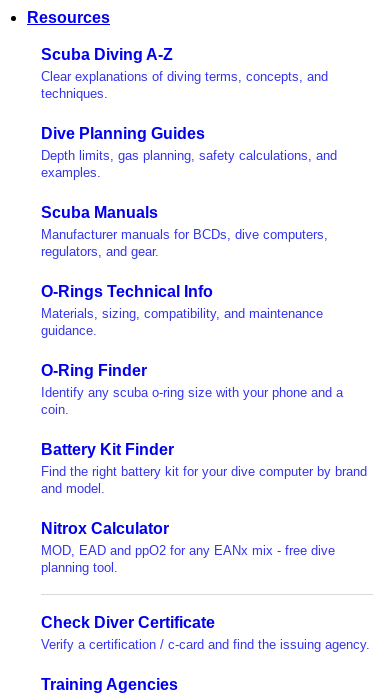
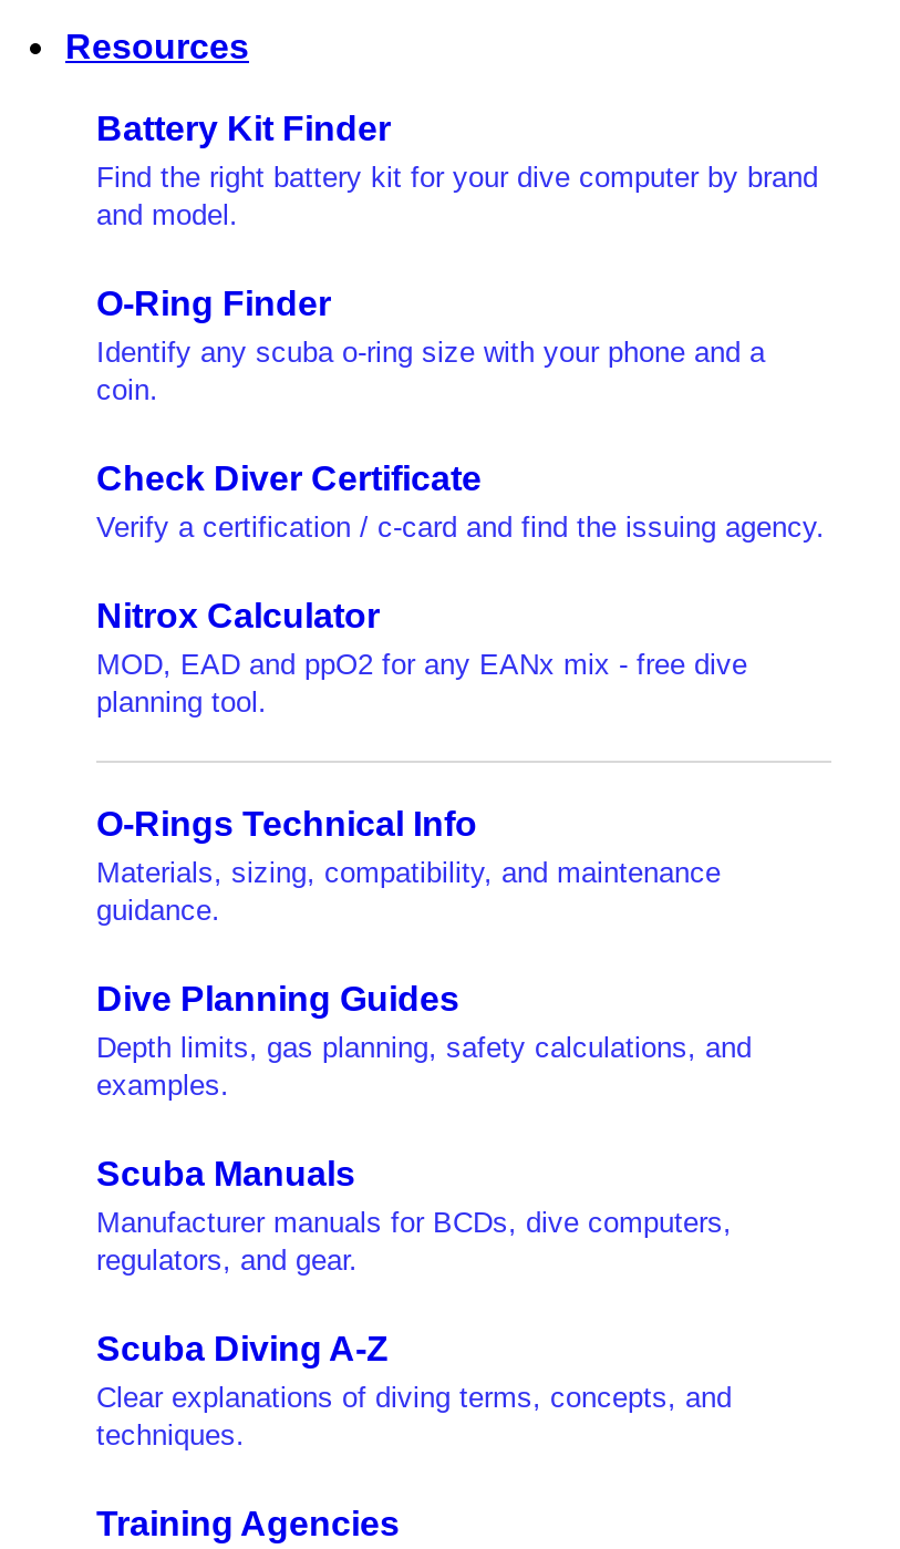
moved down: Scuba Diving A-Z | Clear explanations of diving terms, concepts, and | techniques.

moved down: Dive Planning Guides | Depth limits, gas planning, safety calculations, and | examples. | Scuba Manuals | Manufacturer manuals for BCDs, dive computers, | regulators, and gear.

moved up: O-Rings Technical Info | Materials, sizing, compatibility, and maintenance | guidance. | ... | Check Diver Certificate | Verify a certification / c-card and find the issuing agency.
